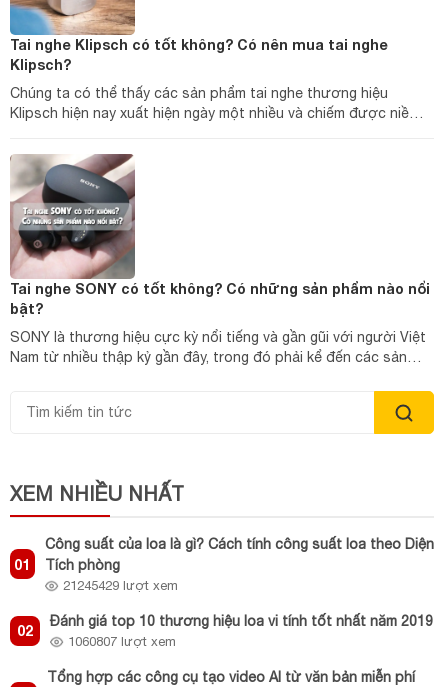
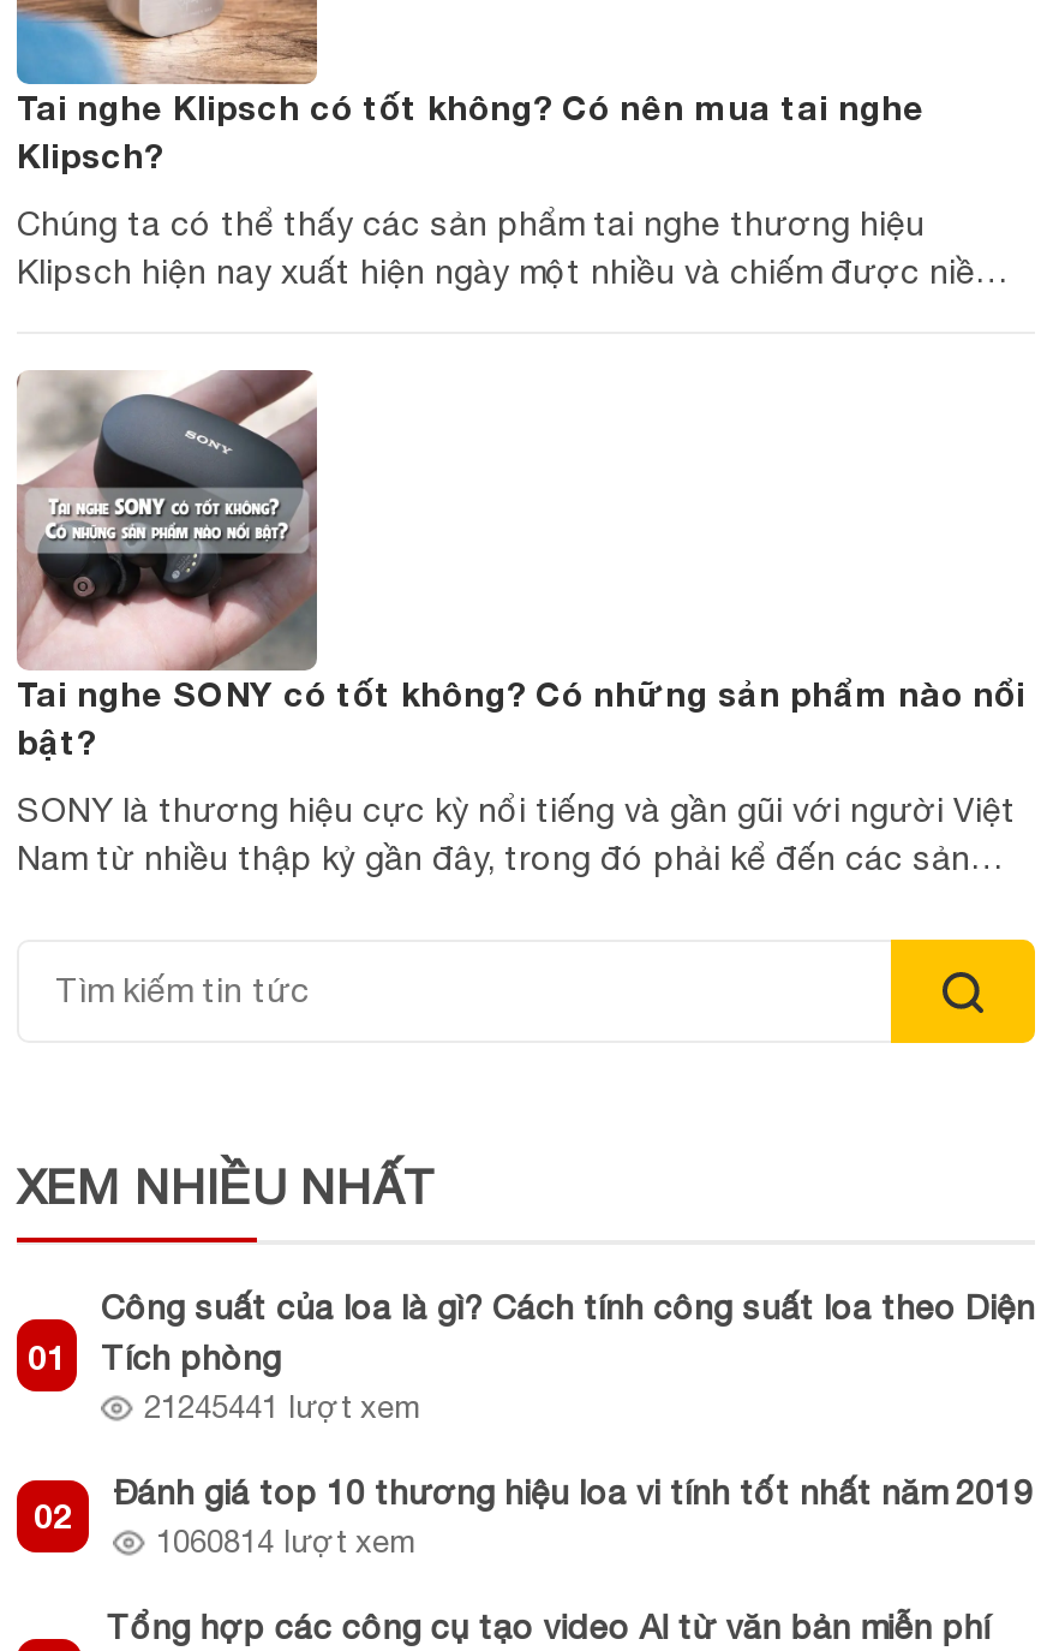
- 21245429 lượt xem
+ 21245441 lượt xem

- 1060807 lượt xem
+ 1060814 lượt xem
